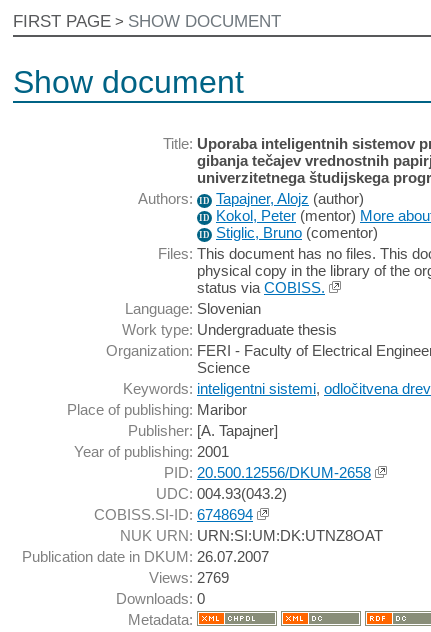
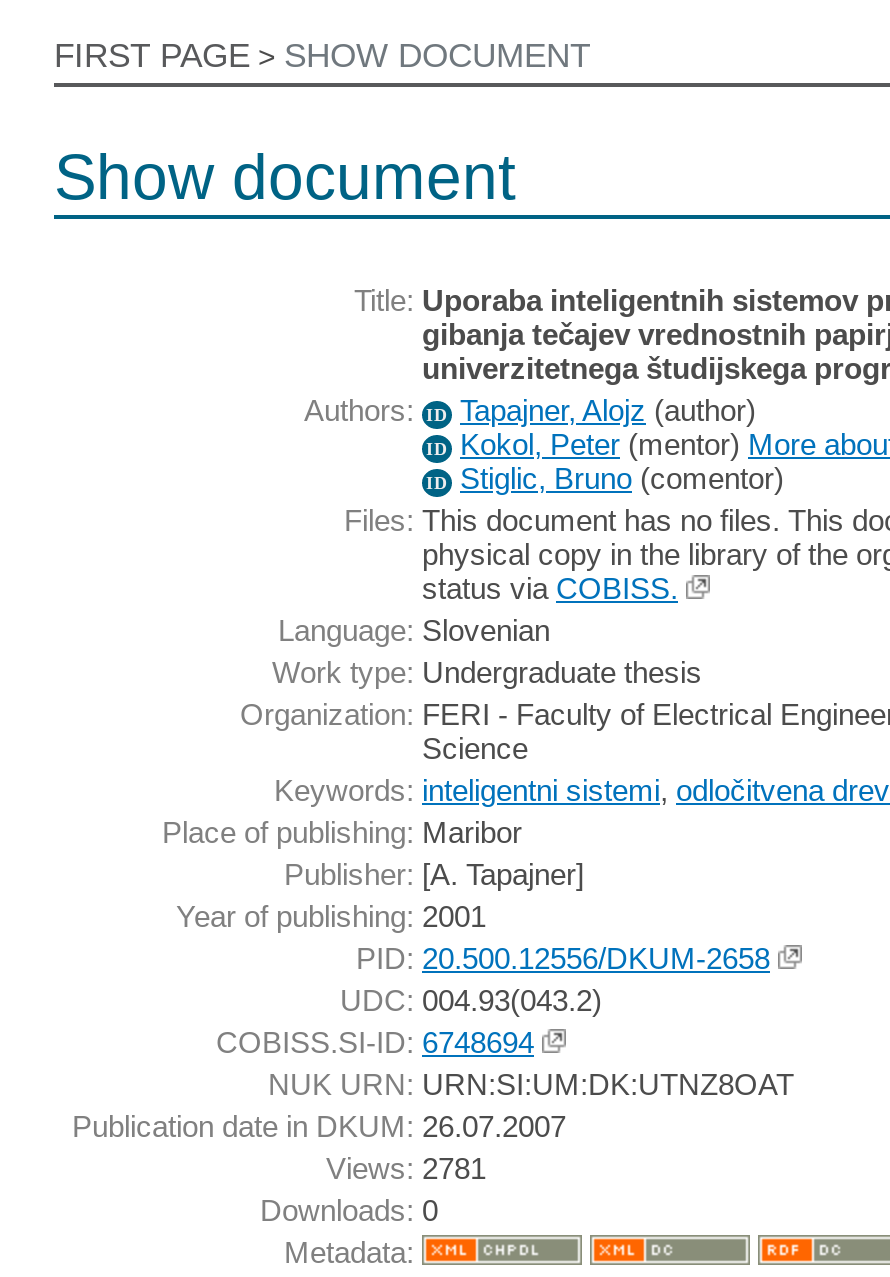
- Views: 2769
+ Views: 2781
